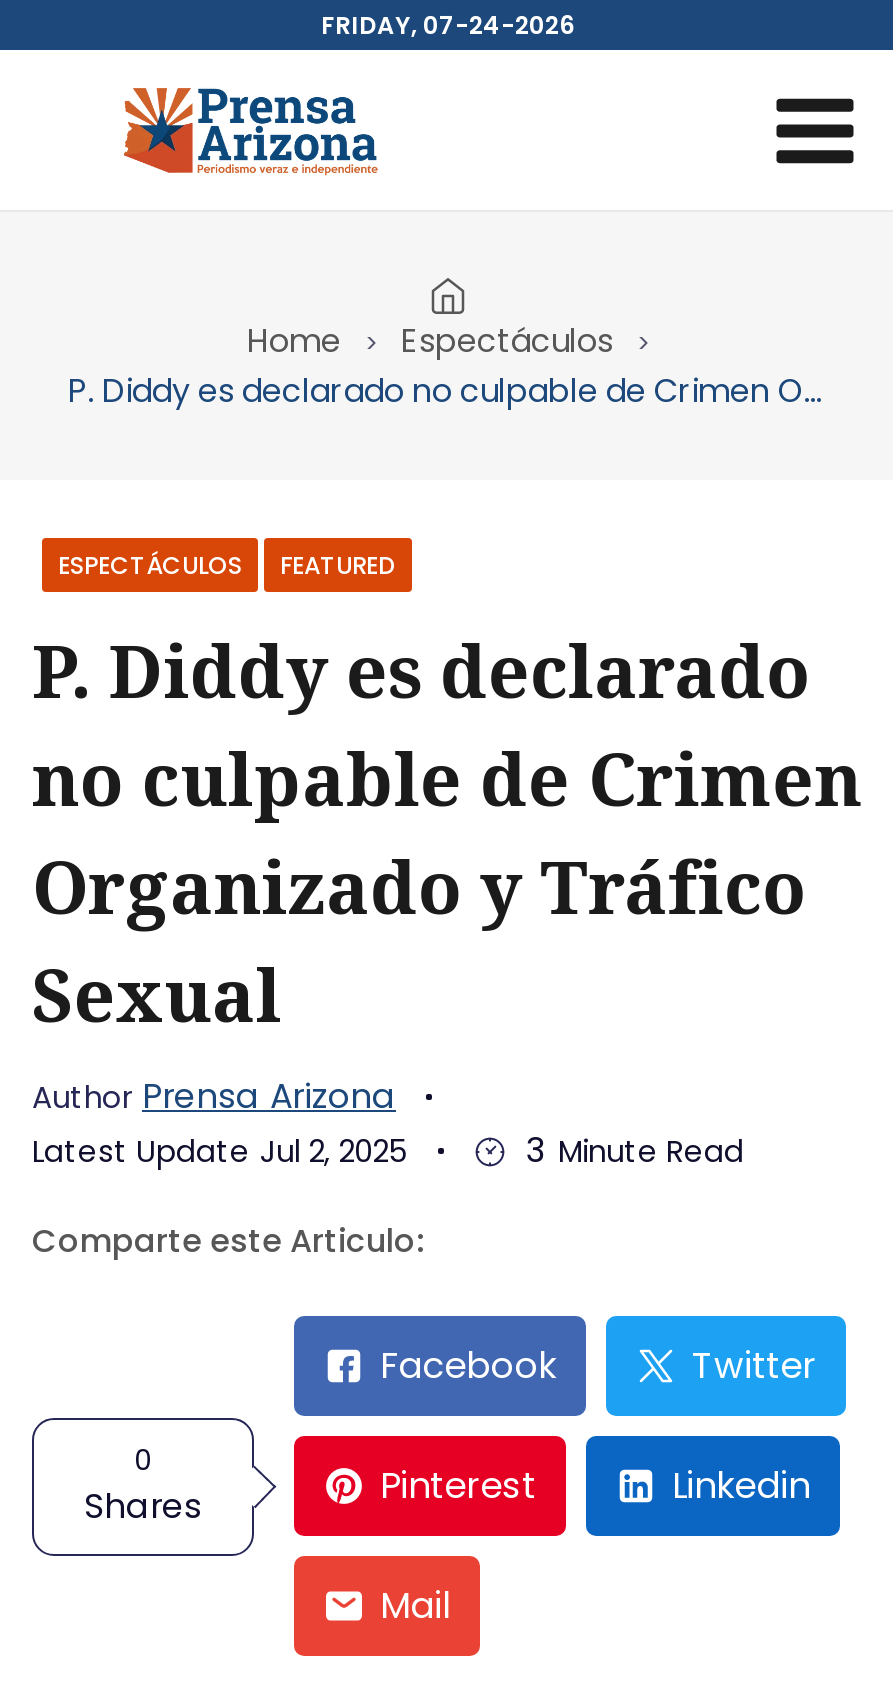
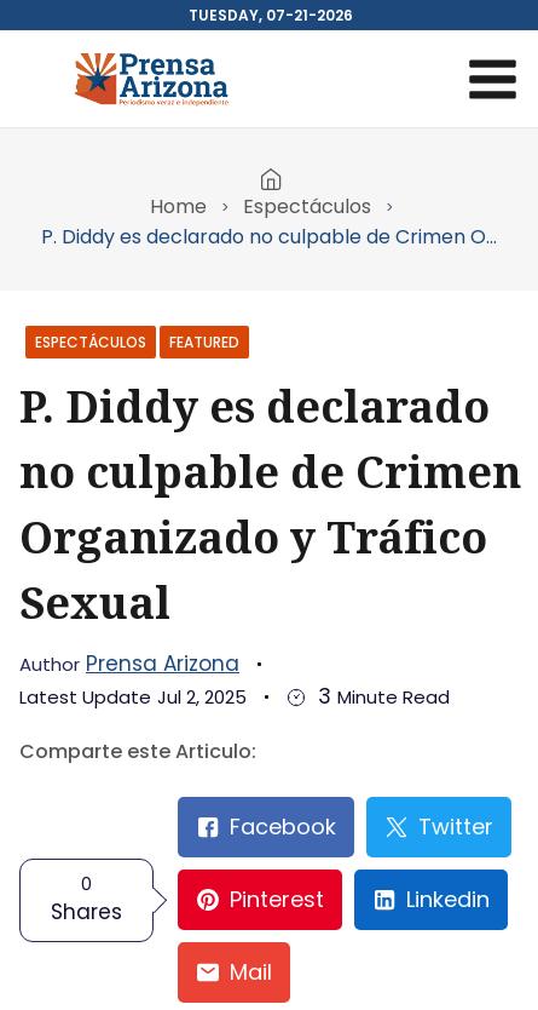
- FRIDAY, 07-24-2026
+ TUESDAY, 07-21-2026
